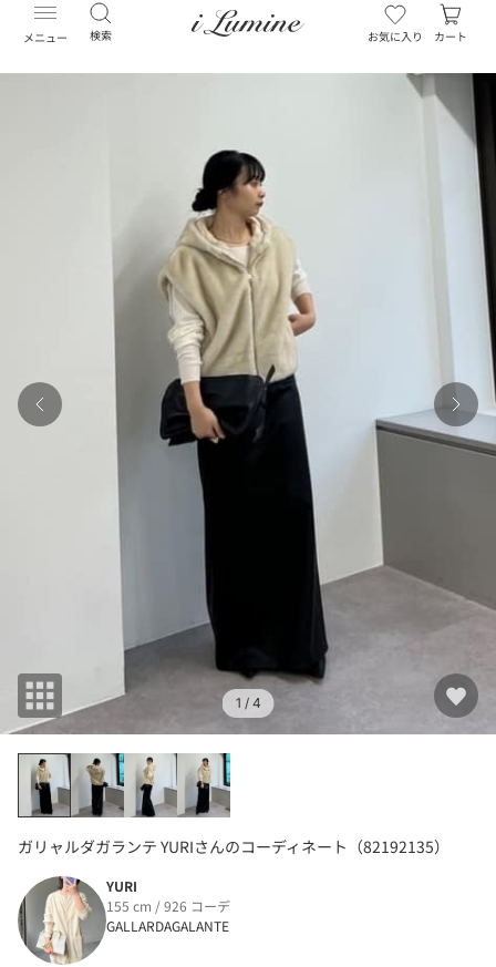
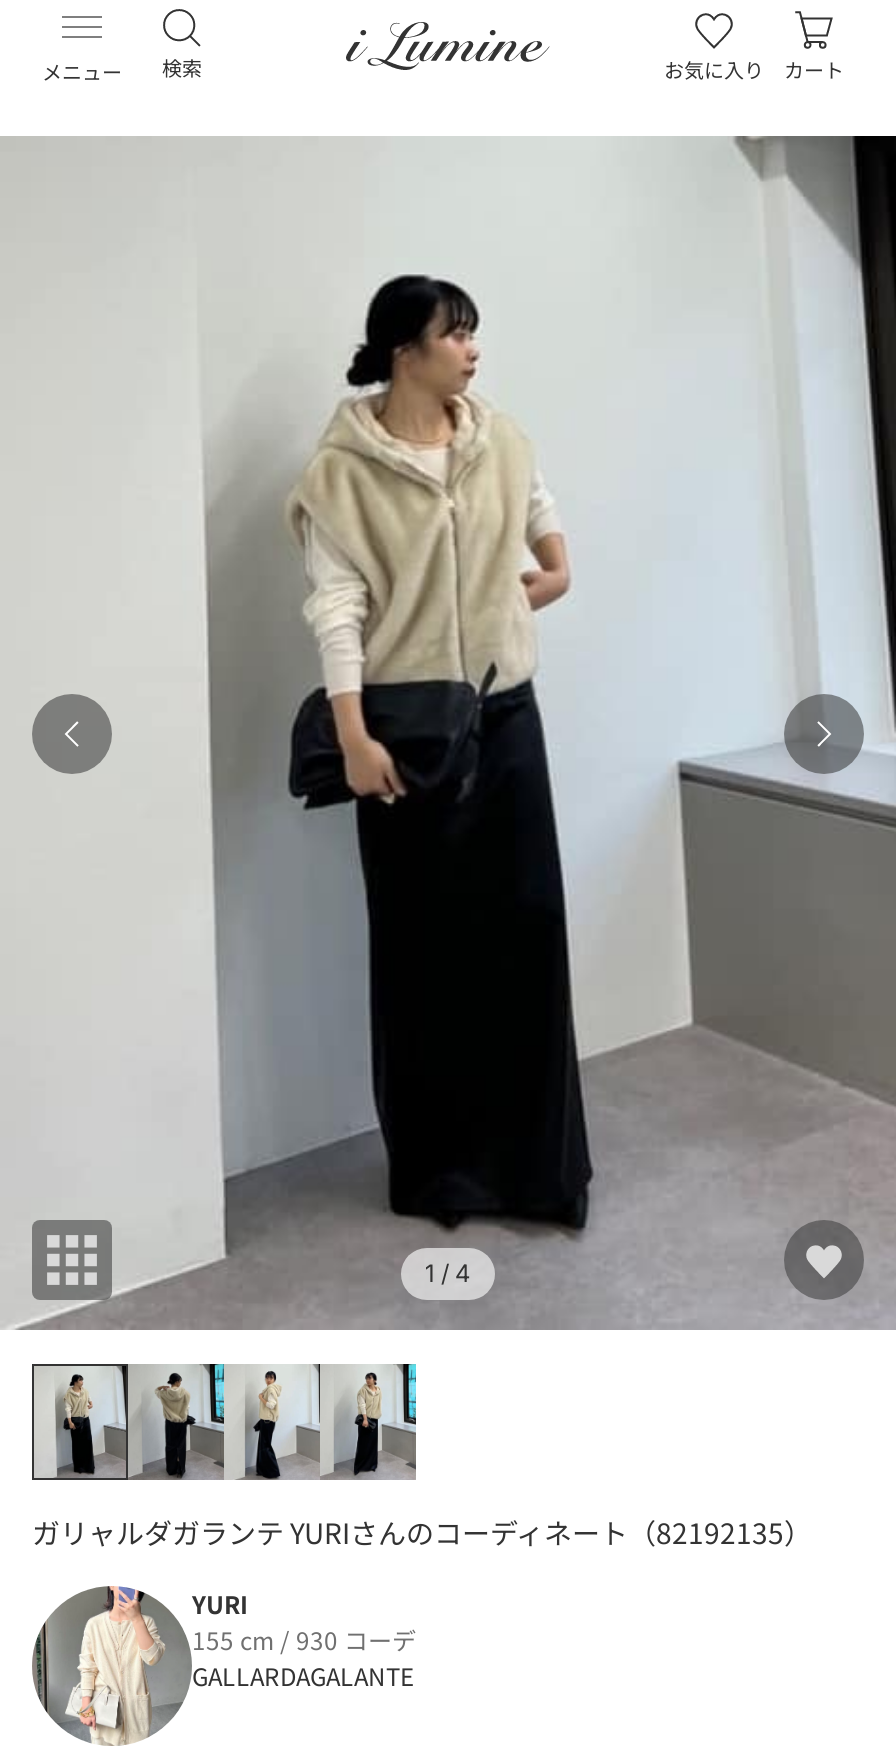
- 155 cm / 926 コーデ
+ 155 cm / 930 コーデ
